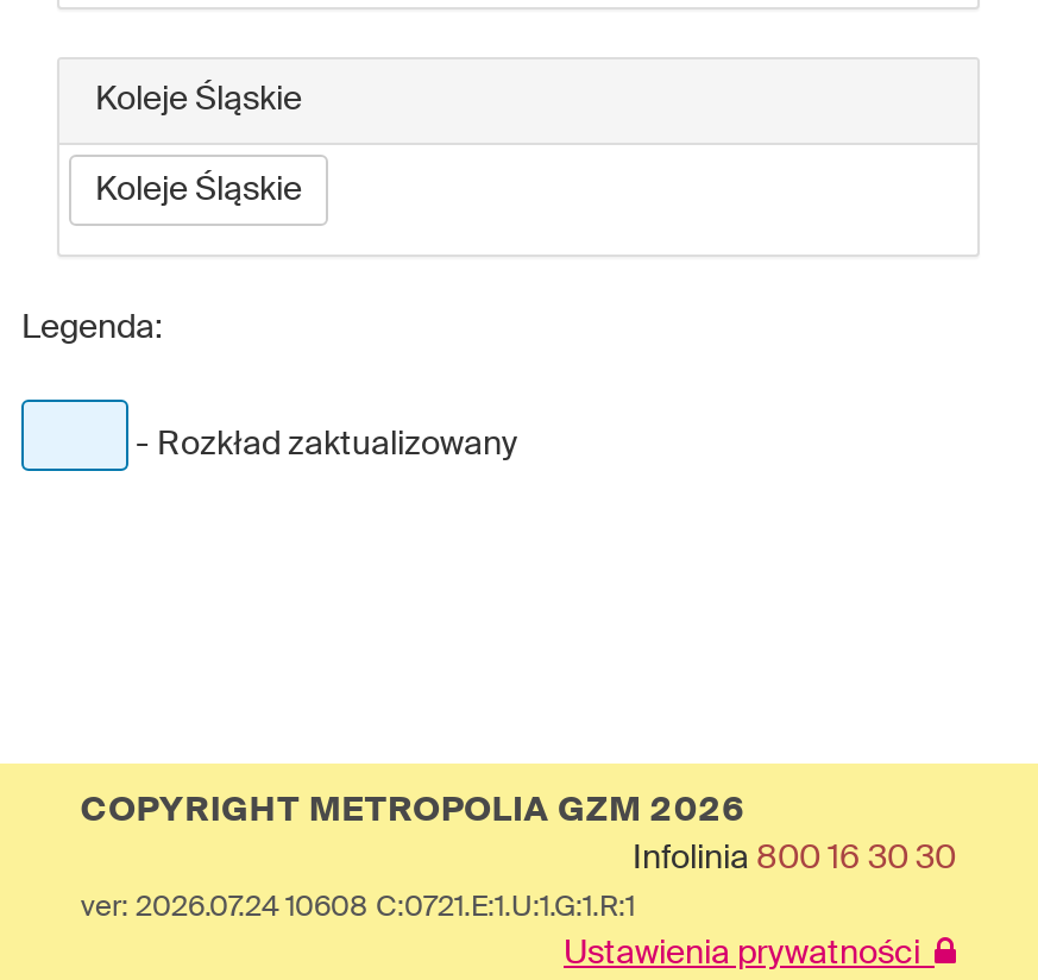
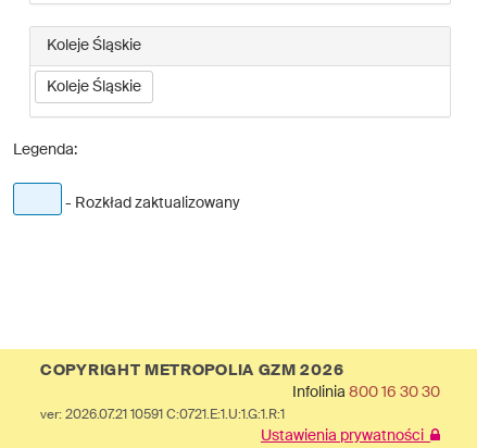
- ver: 2026.07.24 10608 C:0721.E:1.U:1.G:1.R:1
+ ver: 2026.07.21 10591 C:0721.E:1.U:1.G:1.R:1
